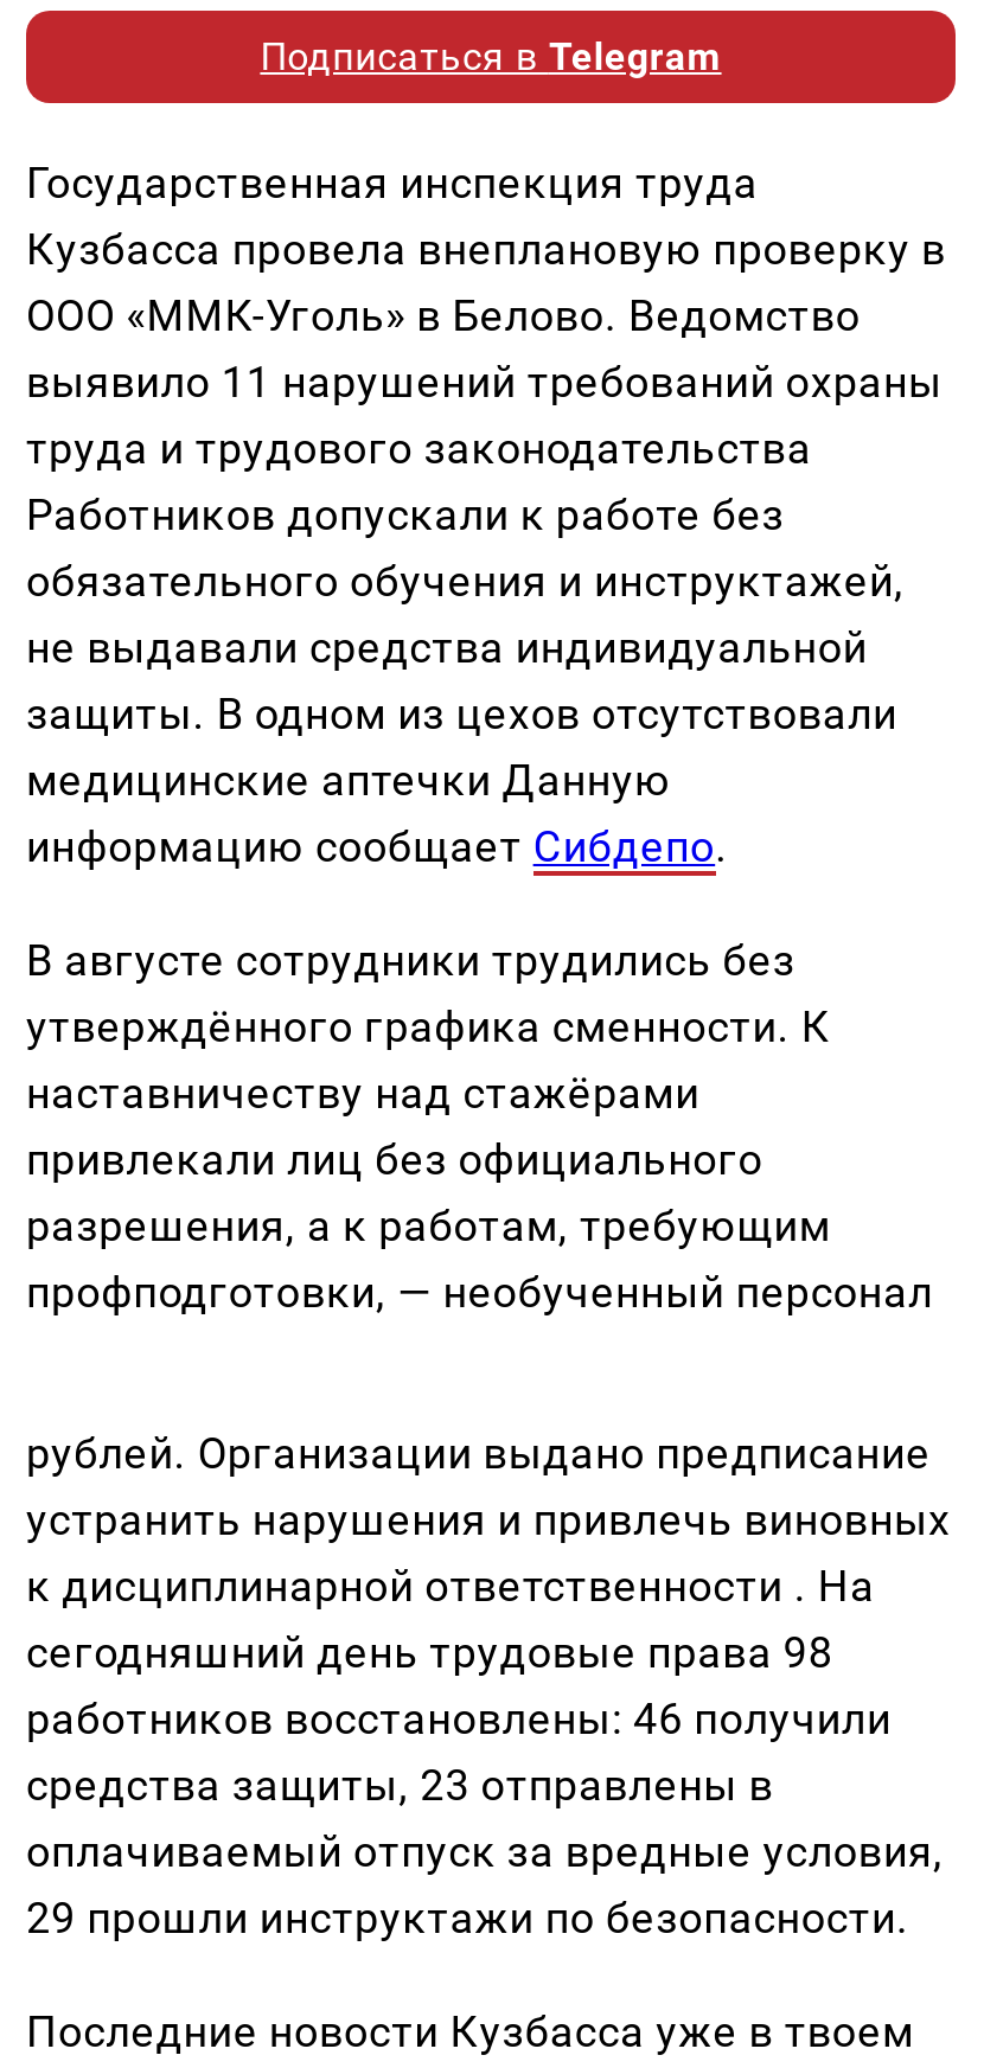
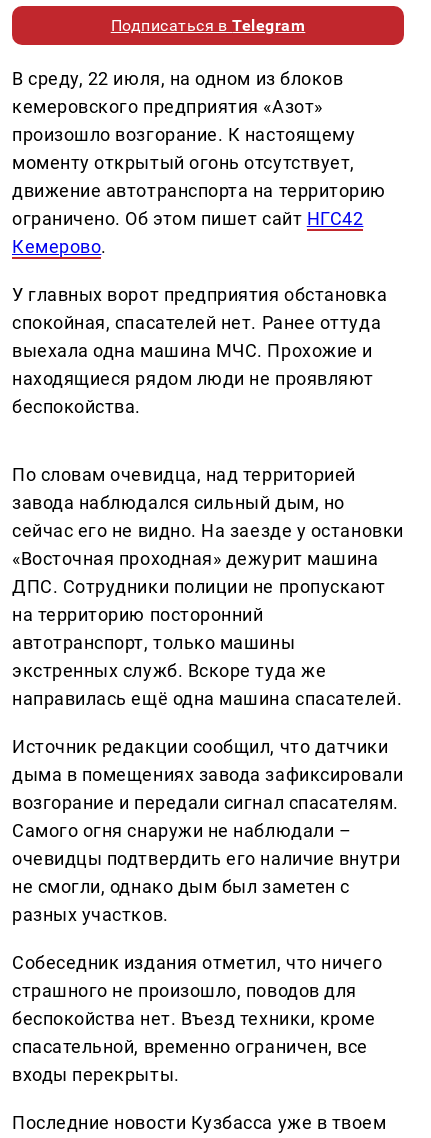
- Государственная инспекция труда
- Кузбасса провела внеплановую проверку в
- ООО «ММК-Уголь» в Белово. Ведомство
- выявило 11 нарушений требований охраны
- труда и трудового законодательства
- Работников допускали к работе без
- обязательного обучения и инструктажей,
- не выдавали средства индивидуальной
- защиты. В одном из цехов отсутствовали
- медицинские аптечки Данную
- информацию сообщает Сибдепо.
- В августе сотрудники трудились без
- утверждённого графика сменности. К
- наставничеству над стажёрами
- привлекали лиц без официального
- разрешения, а к работам, требующим
- профподготовки, — необученный персонал
- рублей. Организации выдано предписание
- устранить нарушения и привлечь виновных
- к дисциплинарной ответственности . На
- сегодняшний день трудовые права 98
- работников восстановлены: 46 получили
- средства защиты, 23 отправлены в
- оплачиваемый отпуск за вредные условия,
- 29 прошли инструктажи по безопасности.
+ В среду, 22 июля, на одном из блоков
+ кемеровского предприятия «Азот»
+ произошло возгорание. К настоящему
+ моменту открытый огонь отсутствует,
+ движение автотранспорта на территорию
+ ограничено. Об этом пишет сайт НГС42
+ Кемерово.
+ У главных ворот предприятия обстановка
+ спокойная, спасателей нет. Ранее оттуда
+ выехала одна машина МЧС. Прохожие и
+ находящиеся рядом люди не проявляют
+ беспокойства.
+ По словам очевидца, над территорией
+ завода наблюдался сильный дым, но
+ сейчас его не видно. На заезде у остановки
+ «Восточная проходная» дежурит машина
+ ДПС. Сотрудники полиции не пропускают
+ на территорию посторонний
+ автотранспорт, только машины
+ экстренных служб. Вскоре туда же
+ направилась ещё одна машина спасателей.
+ Источник редакции сообщил, что датчики
+ дыма в помещениях завода зафиксировали
+ возгорание и передали сигнал спасателям.
+ Самого огня снаружи не наблюдали –
+ очевидцы подтвердить его наличие внутри
+ не смогли, однако дым был заметен с
+ разных участков.
+ Собеседник издания отметил, что ничего
+ страшного не произошло, поводов для
+ беспокойства нет. Въезд техники, кроме
+ спасательной, временно ограничен, все
+ входы перекрыты.
